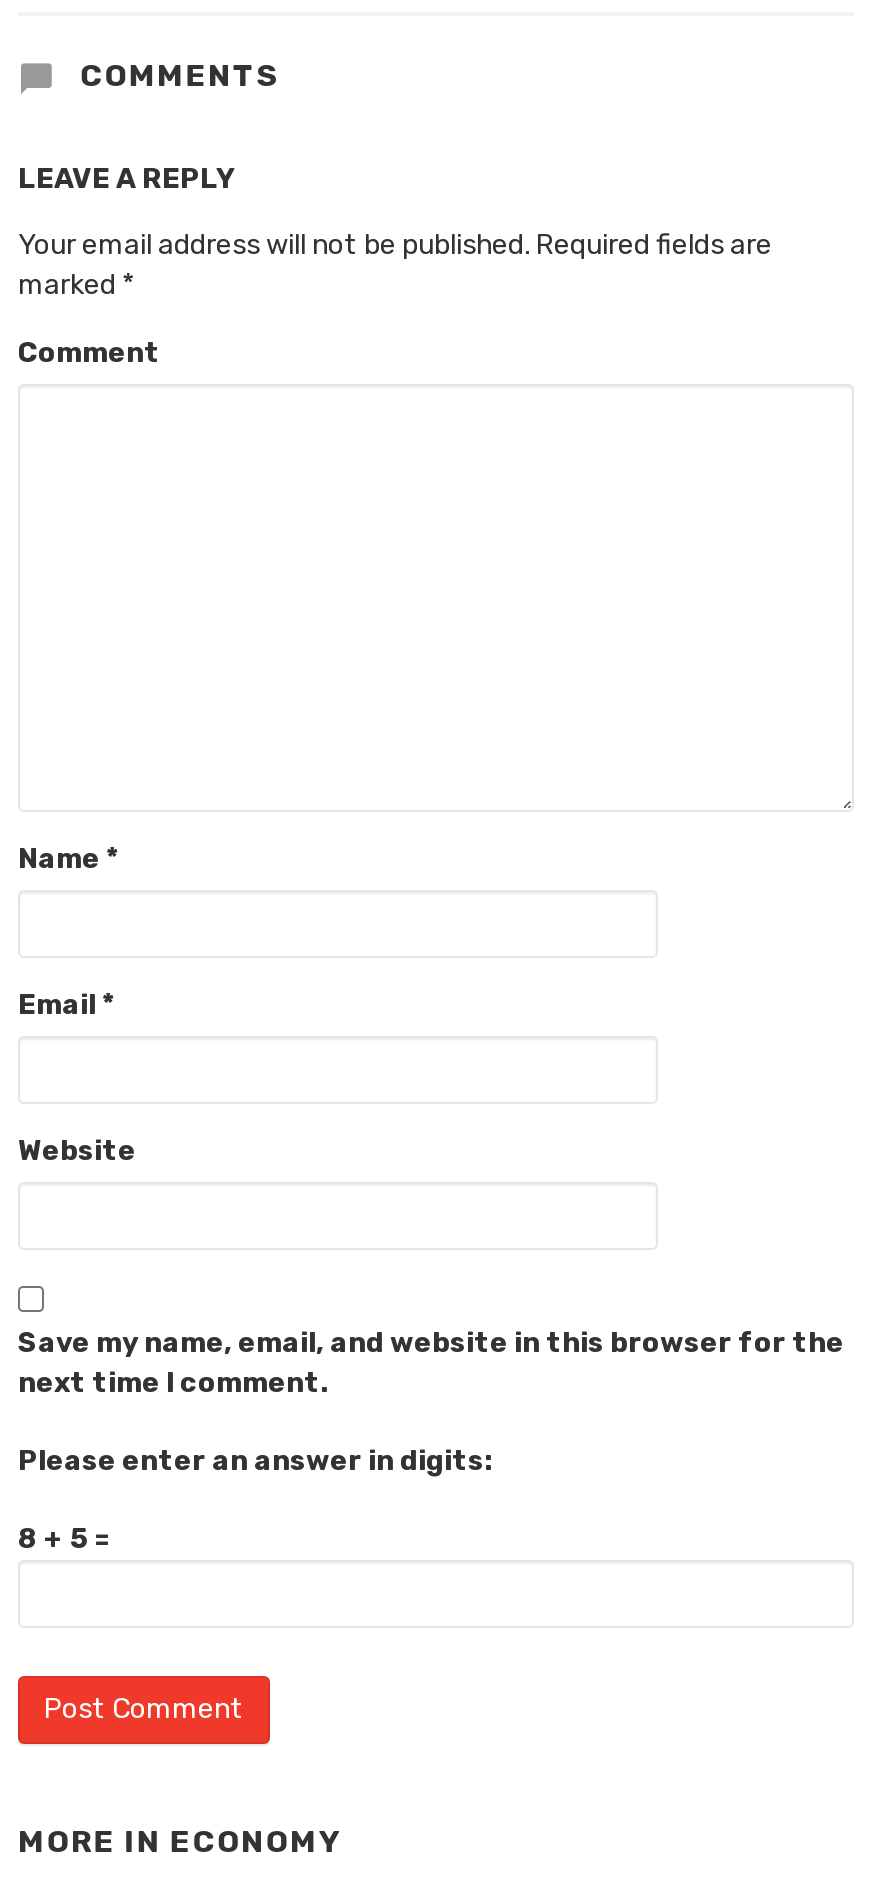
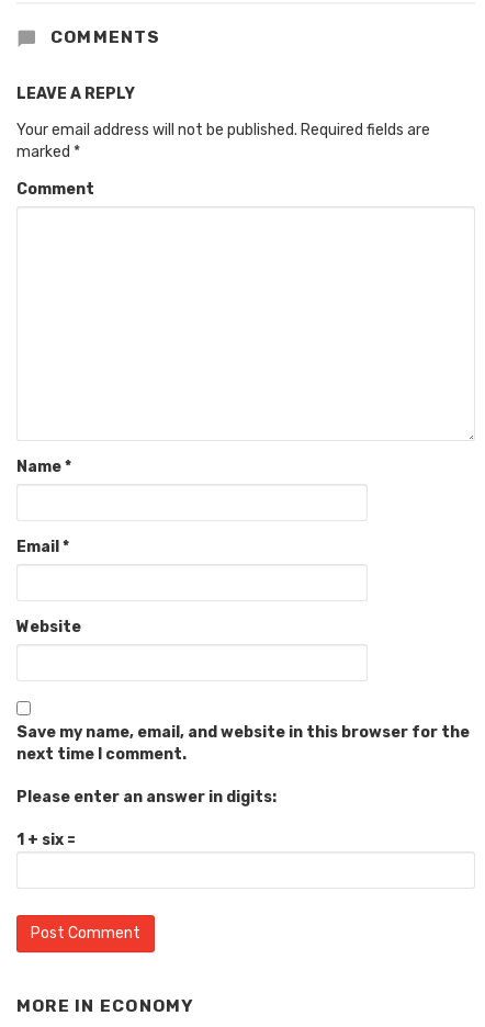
- 8 + 5 =
+ 1 + six =
